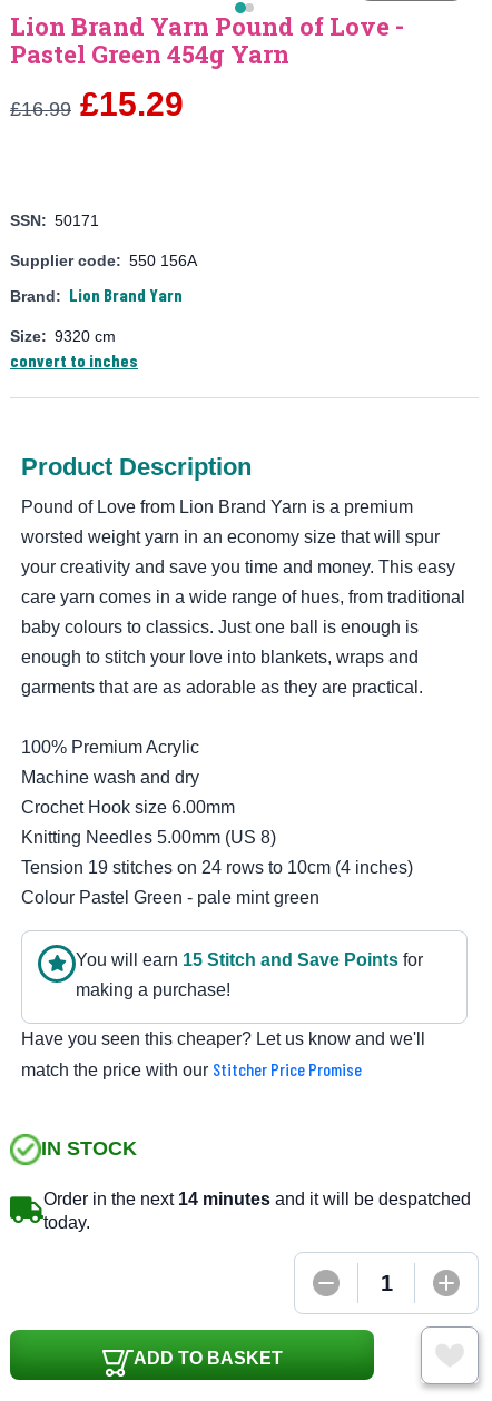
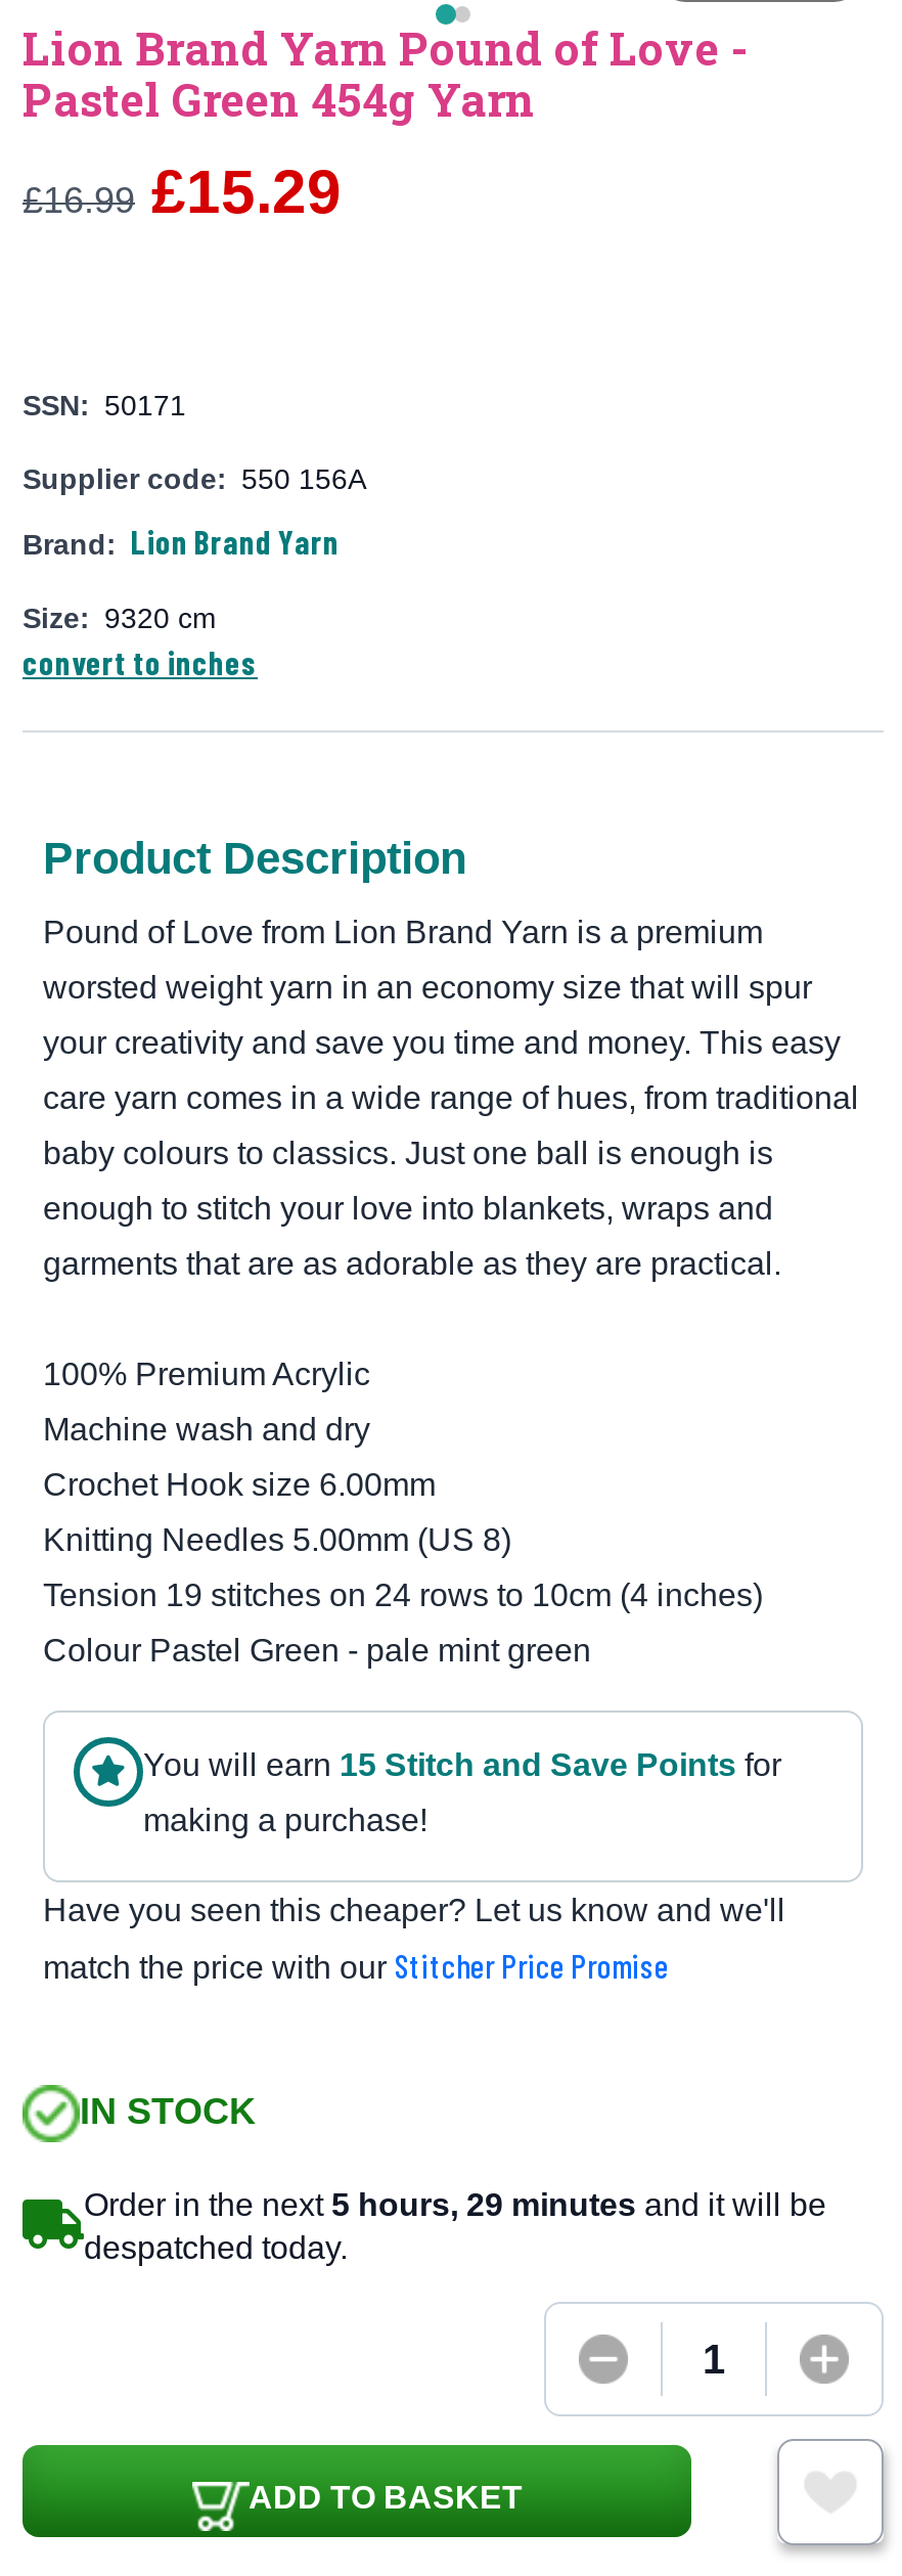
- Order in the next 14 minutes and it will be despatched
- today.
+ Order in the next 5 hours, 29 minutes and it will be
+ despatched today.
